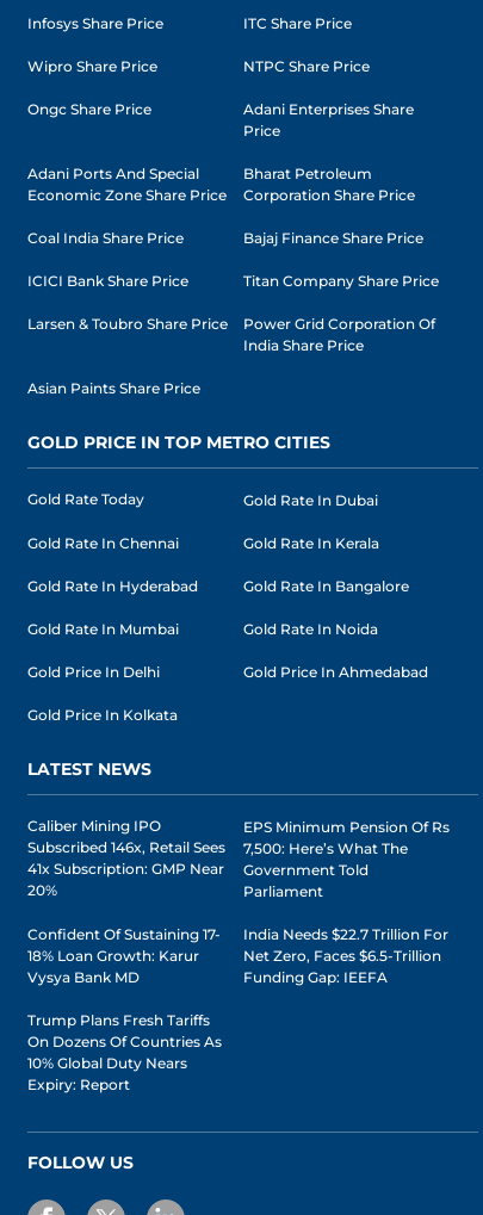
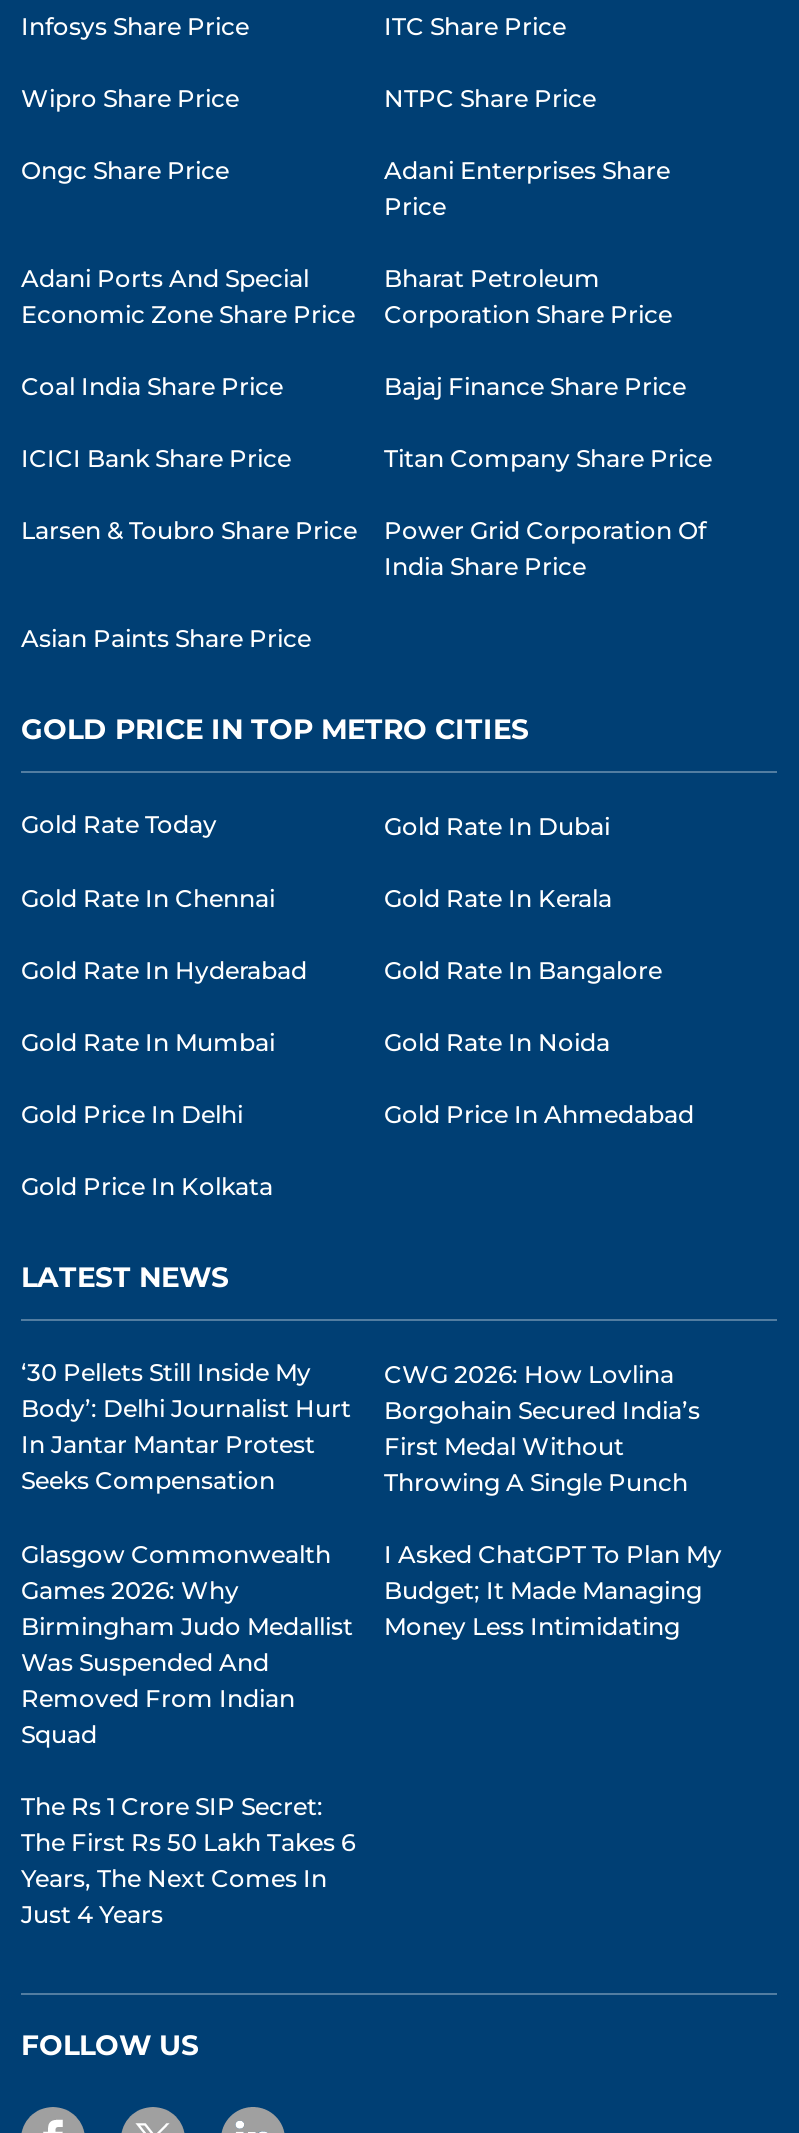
- Caliber Mining IPO
- Subscribed 146x, Retail Sees
- 41x Subscription: GMP Near
- 20%
+ ‘30 Pellets Still Inside My
+ Body’: Delhi Journalist Hurt
+ In Jantar Mantar Protest
+ Seeks Compensation

- EPS Minimum Pension Of Rs
- 7,500: Here’s What The
- Government Told
- Parliament
+ CWG 2026: How Lovlina
+ Borgohain Secured India’s
+ First Medal Without
+ Throwing A Single Punch

- Confident Of Sustaining 17-
- 18% Loan Growth: Karur
- Vysya Bank MD
+ Glasgow Commonwealth
+ Games 2026: Why
+ Birmingham Judo Medallist
+ Was Suspended And
+ Removed From Indian
+ Squad

- India Needs $22.7 Trillion For
- Net Zero, Faces $6.5-Trillion
- Funding Gap: IEEFA
+ I Asked ChatGPT To Plan My
+ Budget; It Made Managing
+ Money Less Intimidating

- Trump Plans Fresh Tariffs
- On Dozens Of Countries As
- 10% Global Duty Nears
- Expiry: Report
+ The Rs 1 Crore SIP Secret:
+ The First Rs 50 Lakh Takes 6
+ Years, The Next Comes In
+ Just 4 Years
